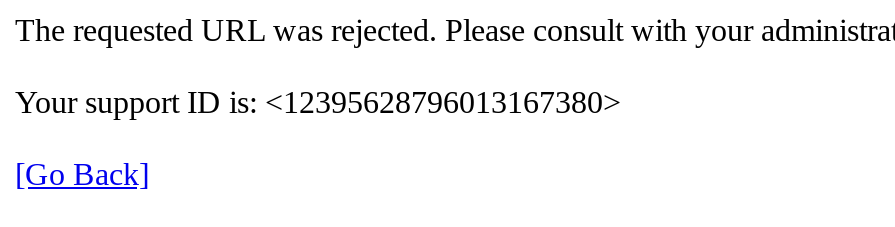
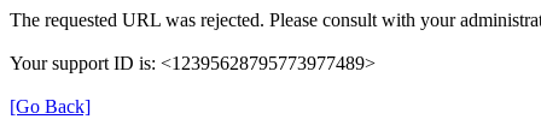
- Your support ID is: <12395628796013167380>
+ Your support ID is: <12395628795773977489>
